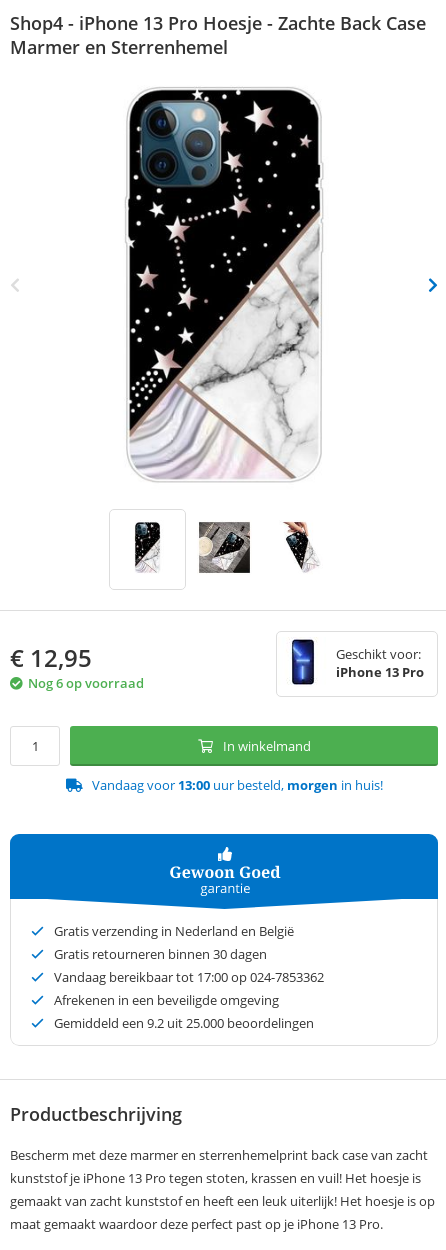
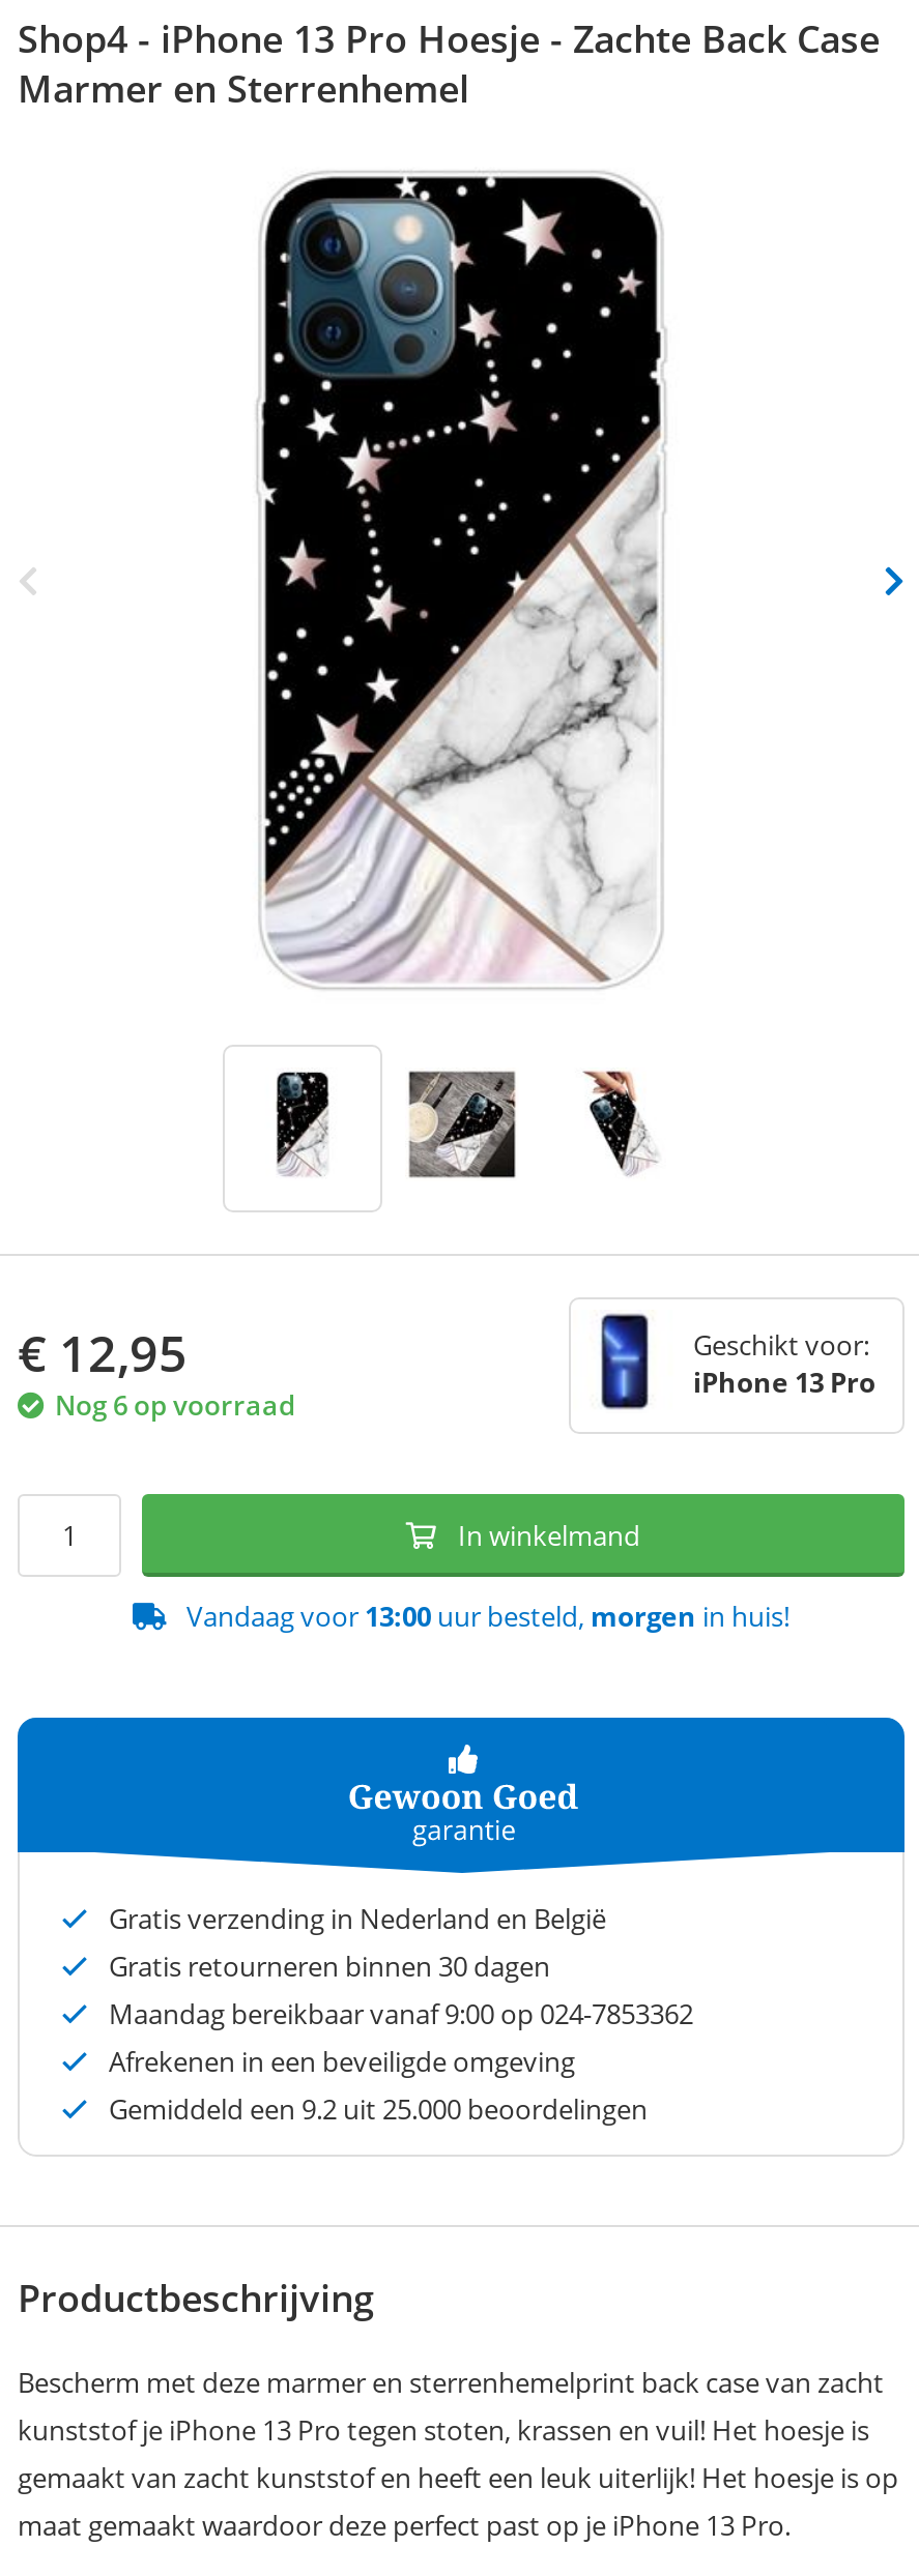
- Vandaag bereikbaar tot 17:00 op 024-7853362
+ Maandag bereikbaar vanaf 9:00 op 024-7853362
